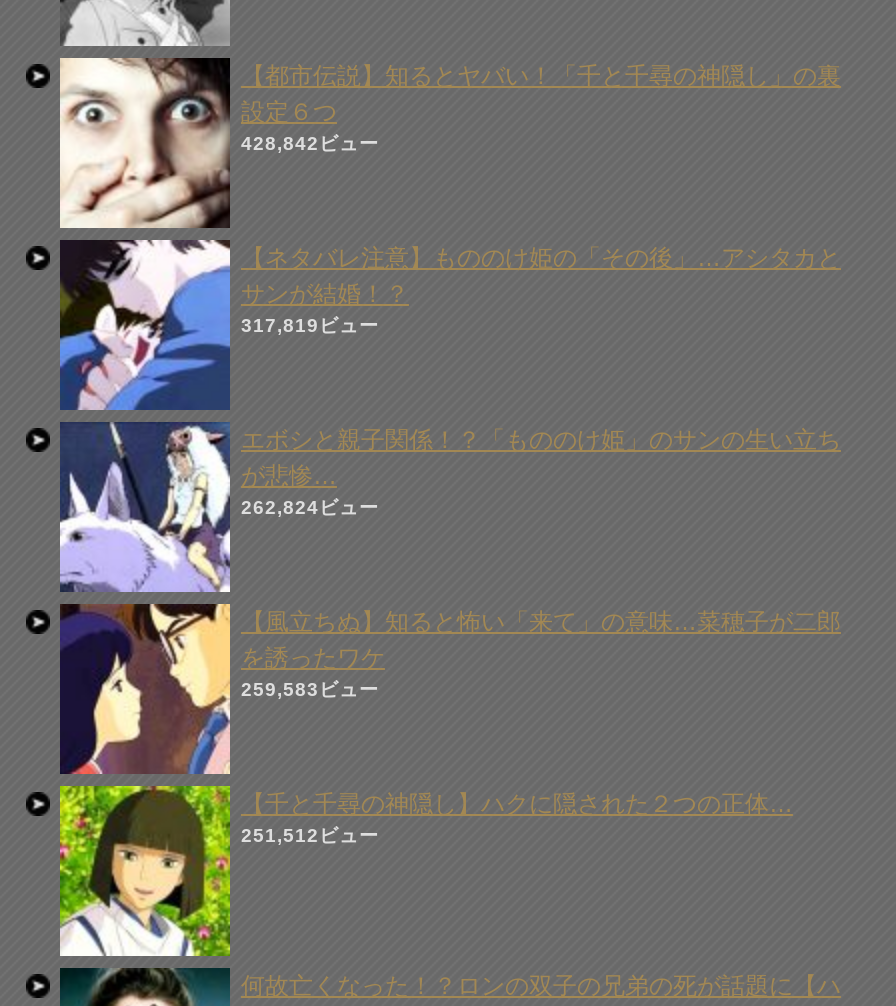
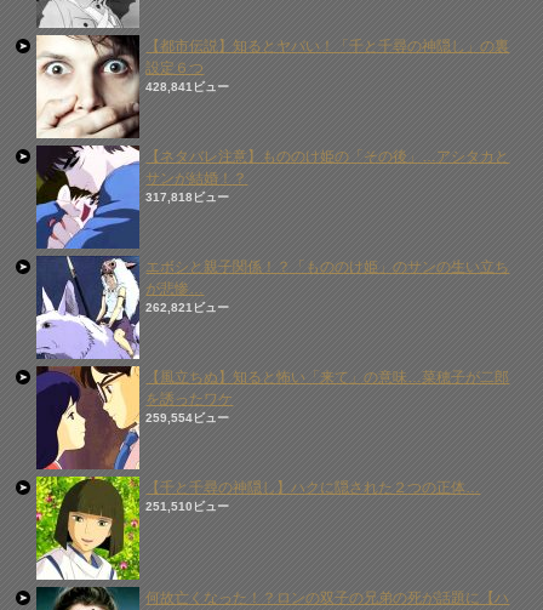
- 428,842ビュー
+ 428,841ビュー

- 317,819ビュー
+ 317,818ビュー

- 262,824ビュー
+ 262,821ビュー

- 259,583ビュー
+ 259,554ビュー

- 251,512ビュー
+ 251,510ビュー
